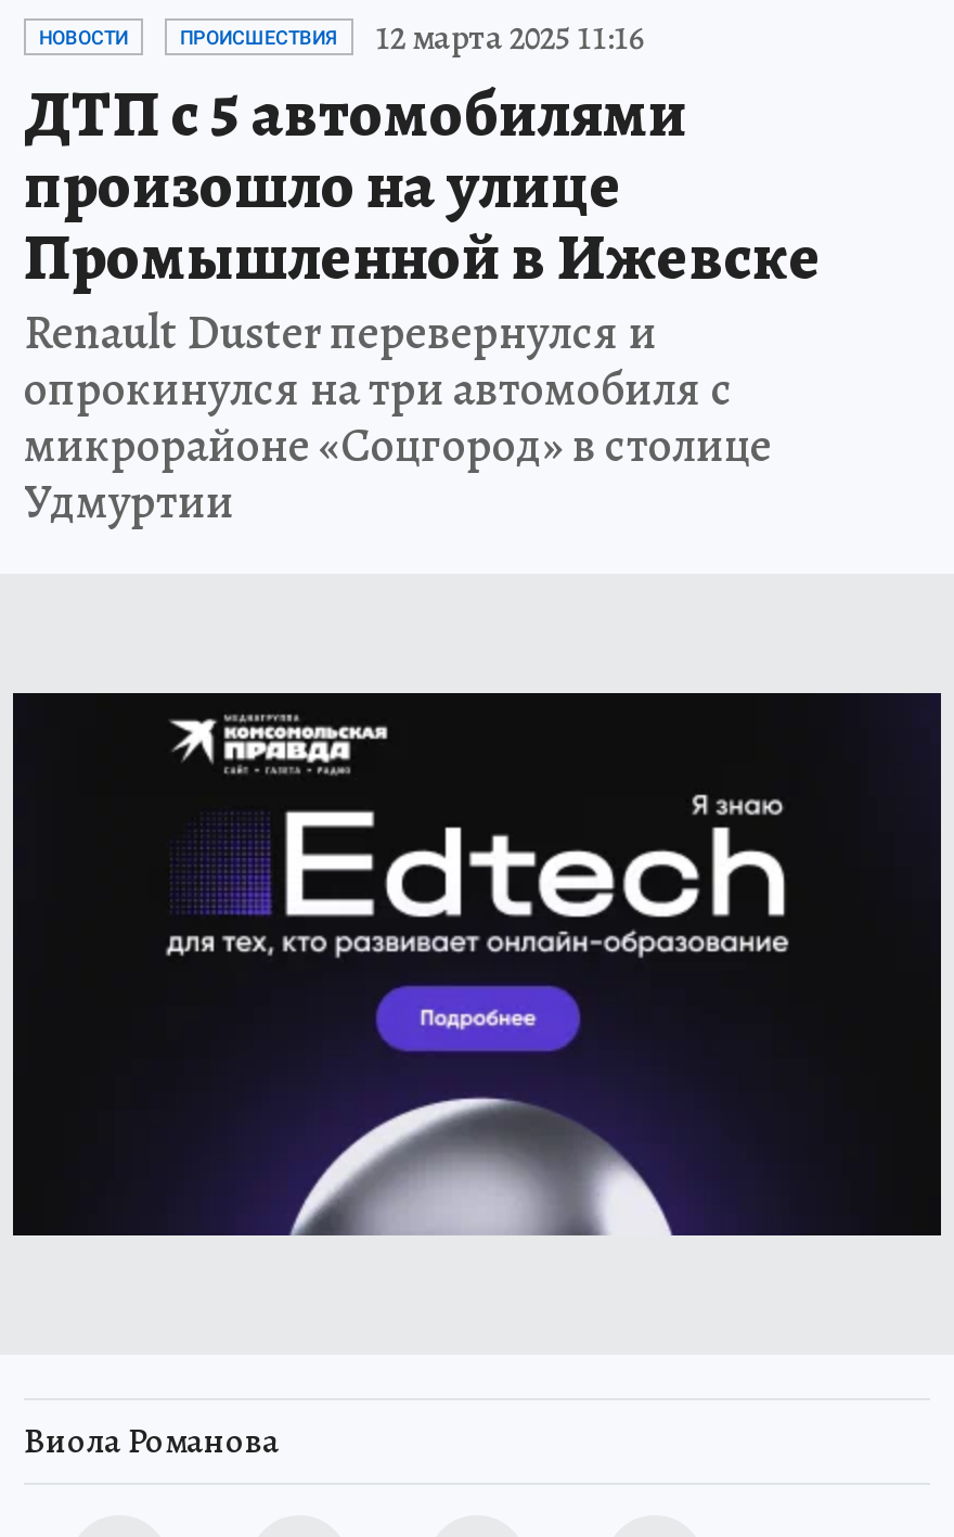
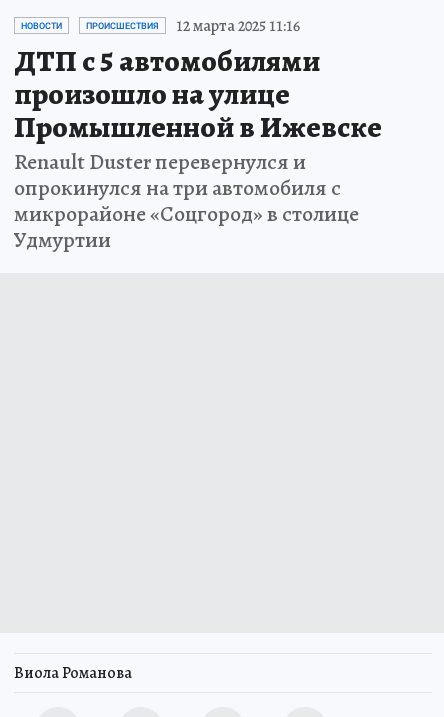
- [image]
